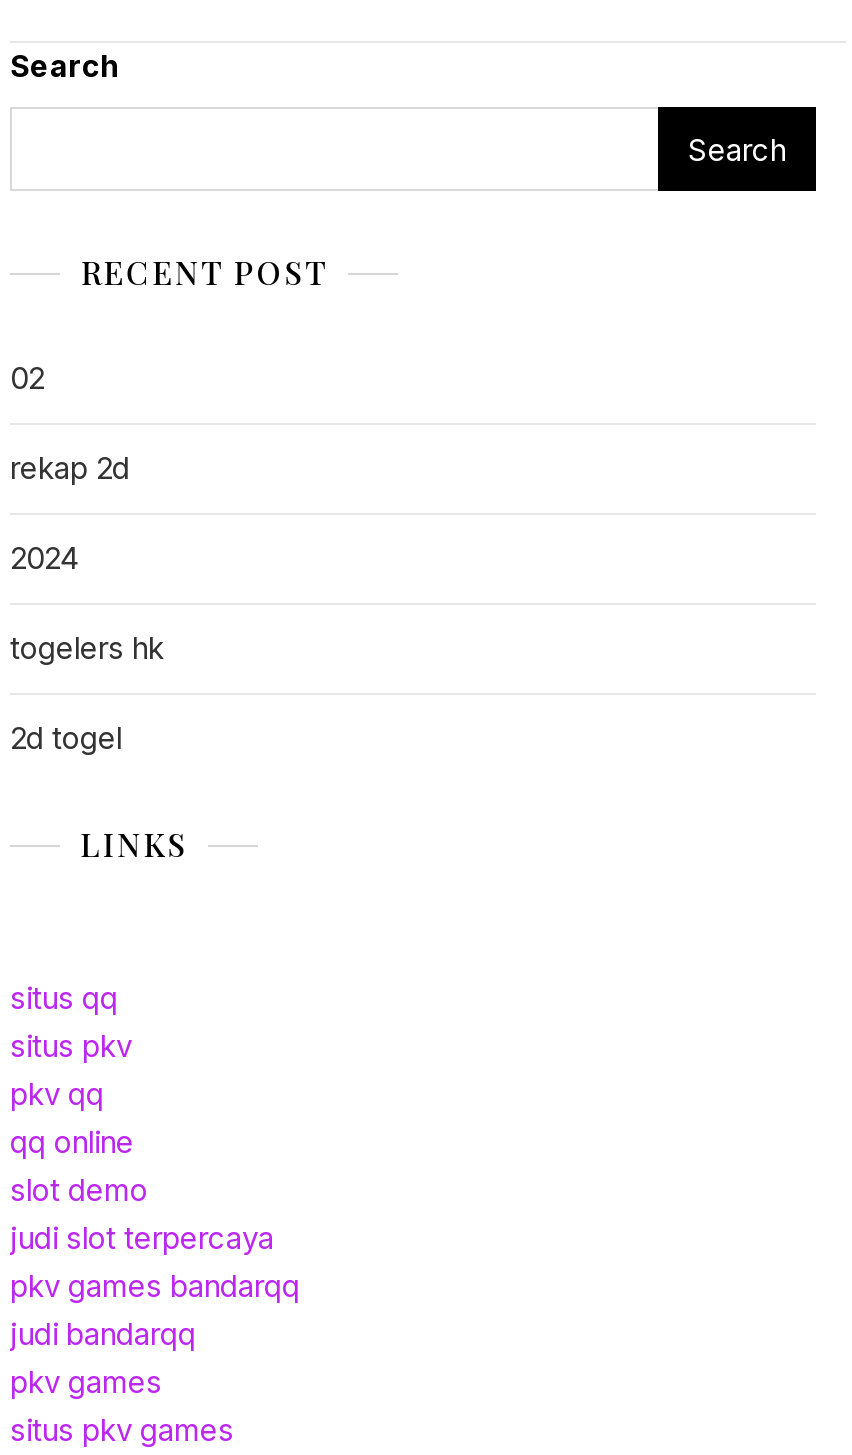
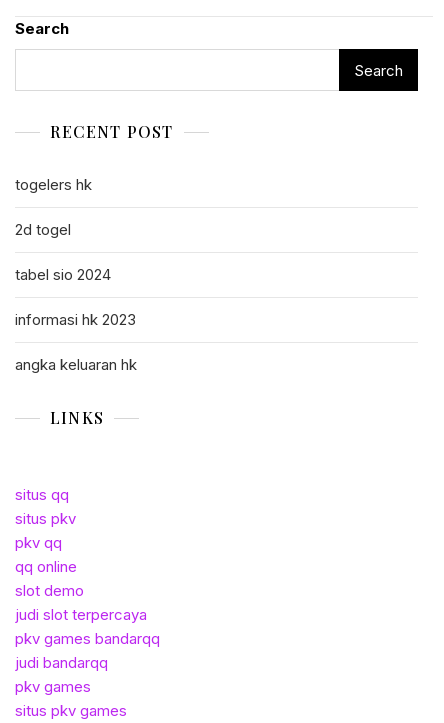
- 02
- rekap 2d
- 2024

moved up: togelers hk | 2d togel

+ tabel sio 2024
+ informasi hk 2023
+ angka keluaran hk
